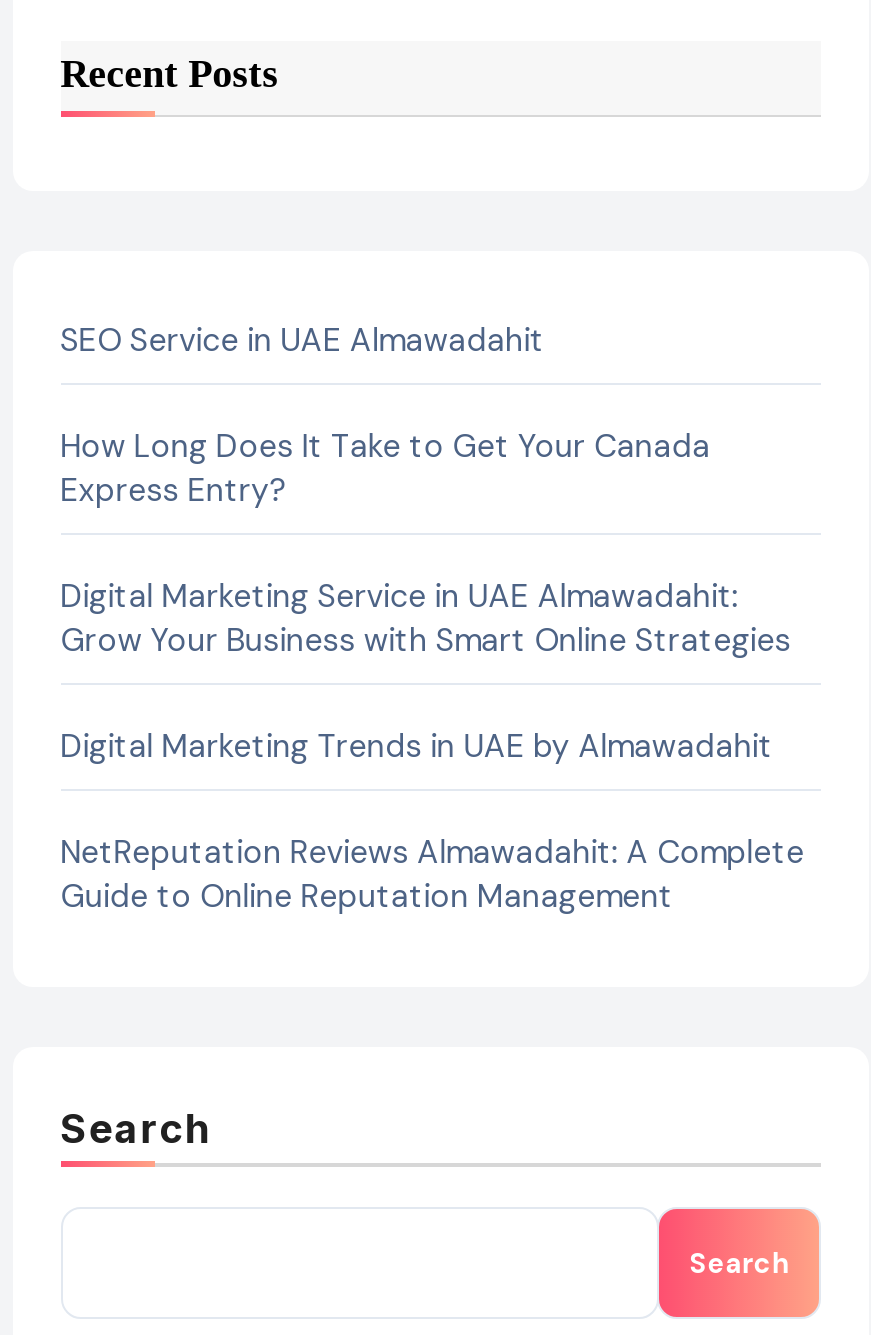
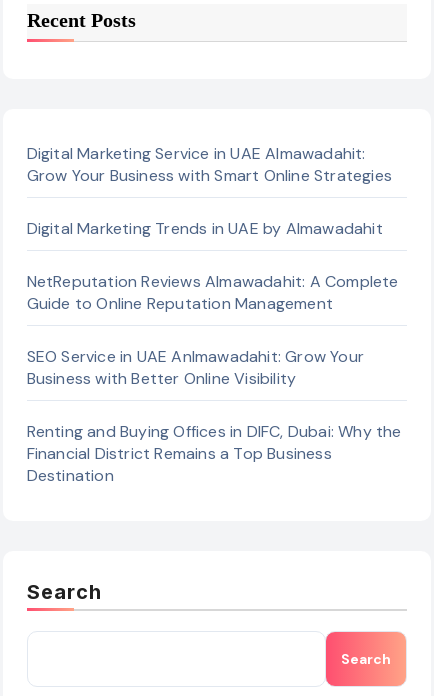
- SEO Service in UAE Almawadahit
- How Long Does It Take to Get Your Canada
- Express Entry?

moved up: Digital Marketing Service in UAE Almawadahit: | Grow Your Business with Smart Online Strategies | Digital Marketing Trends in UAE by Almawadahit | NetReputation Reviews Almawadahit: A Complete | Guide to Online Reputation Management

+ SEO Service in UAE Anlmawadahit: Grow Your
+ Business with Better Online Visibility
+ Renting and Buying Offices in DIFC, Dubai: Why the
+ Financial District Remains a Top Business
+ Destination
